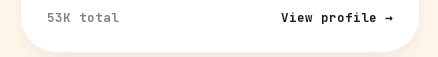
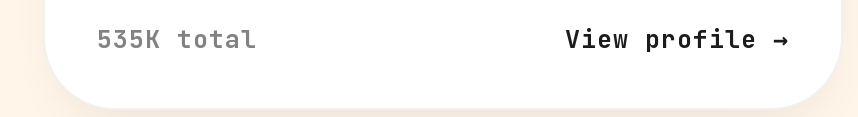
- 53K total
+ 535K total
